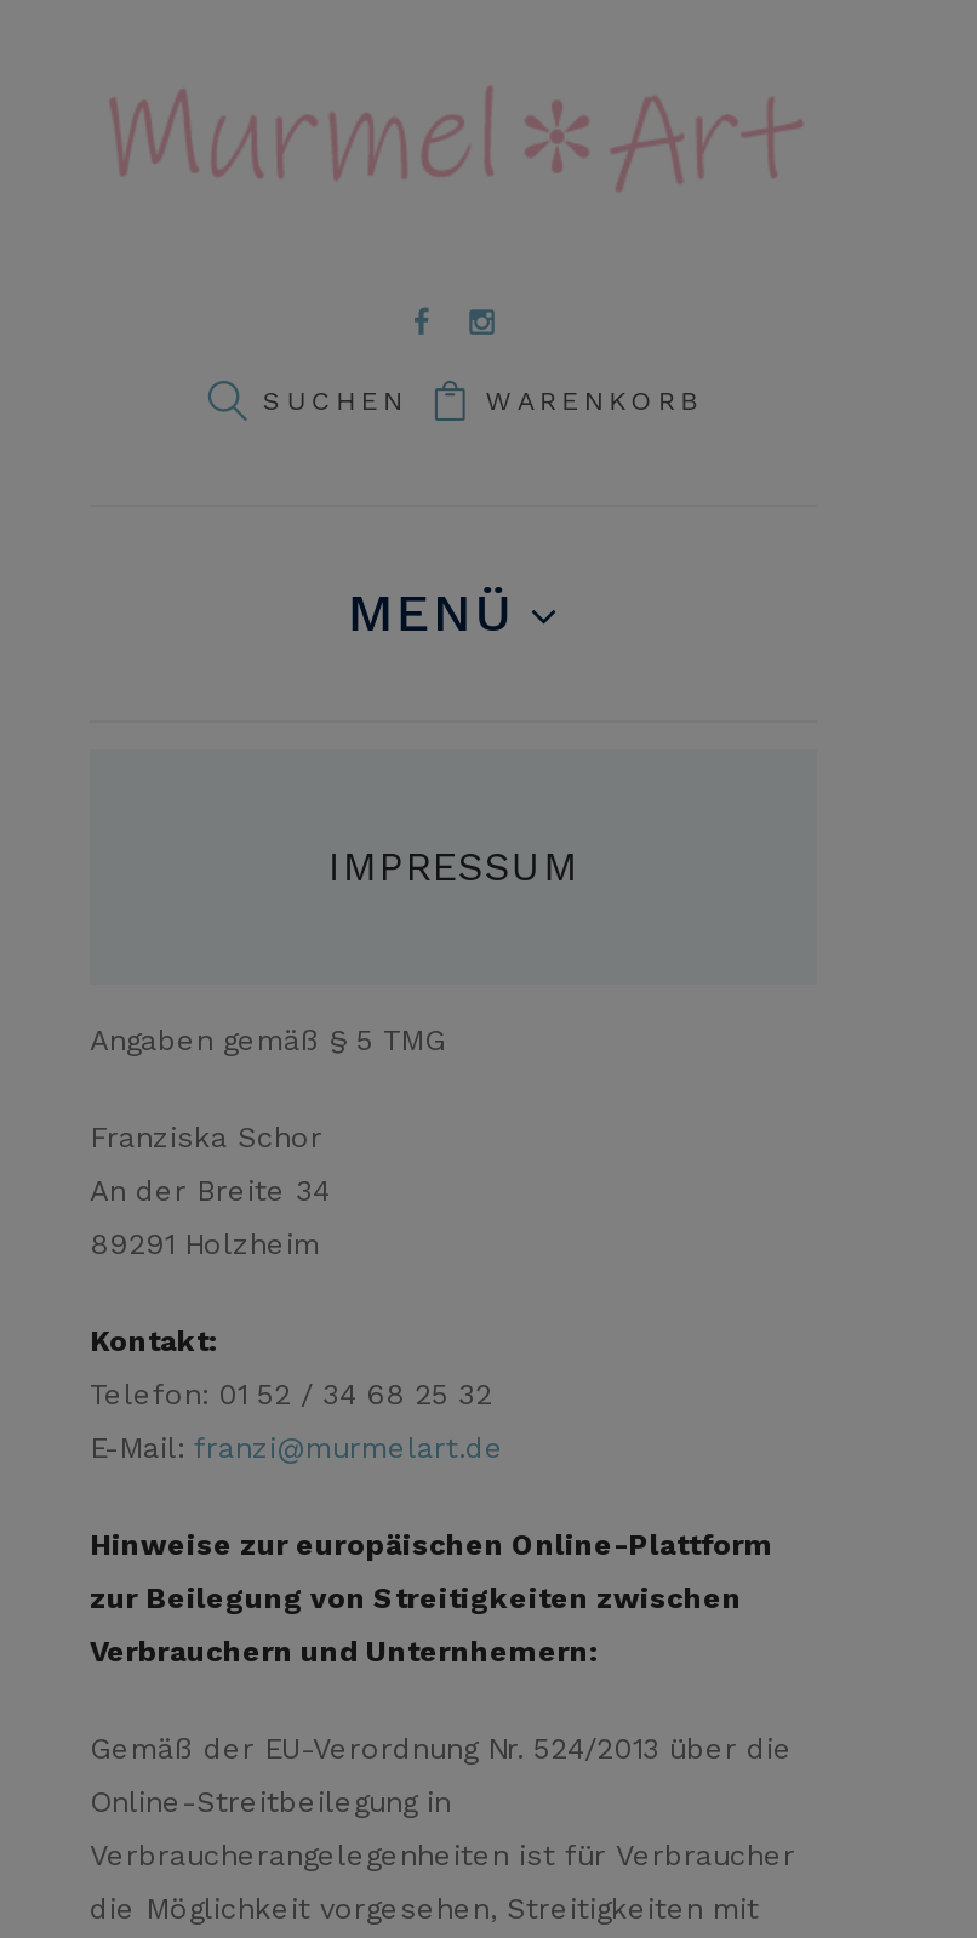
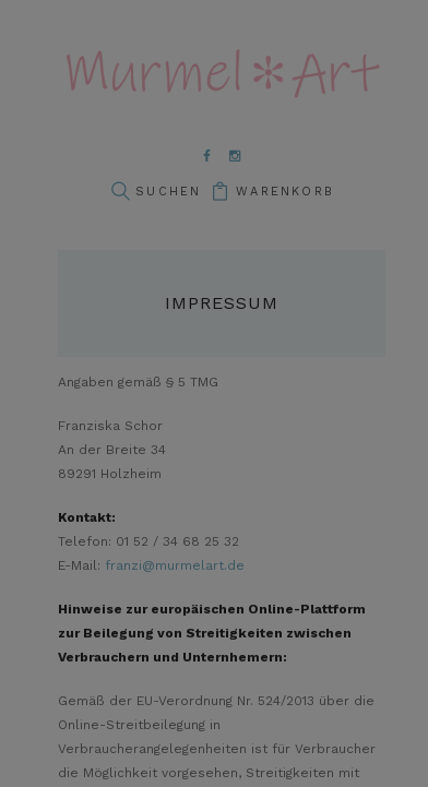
- MENÜ
